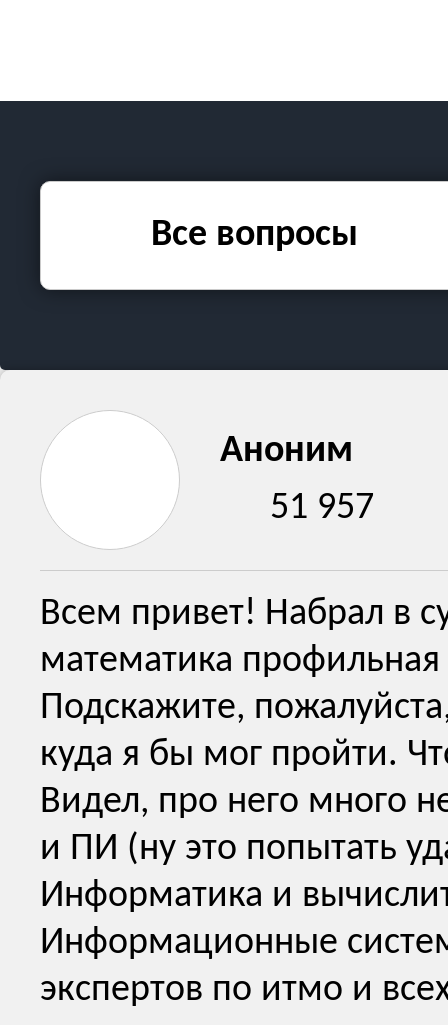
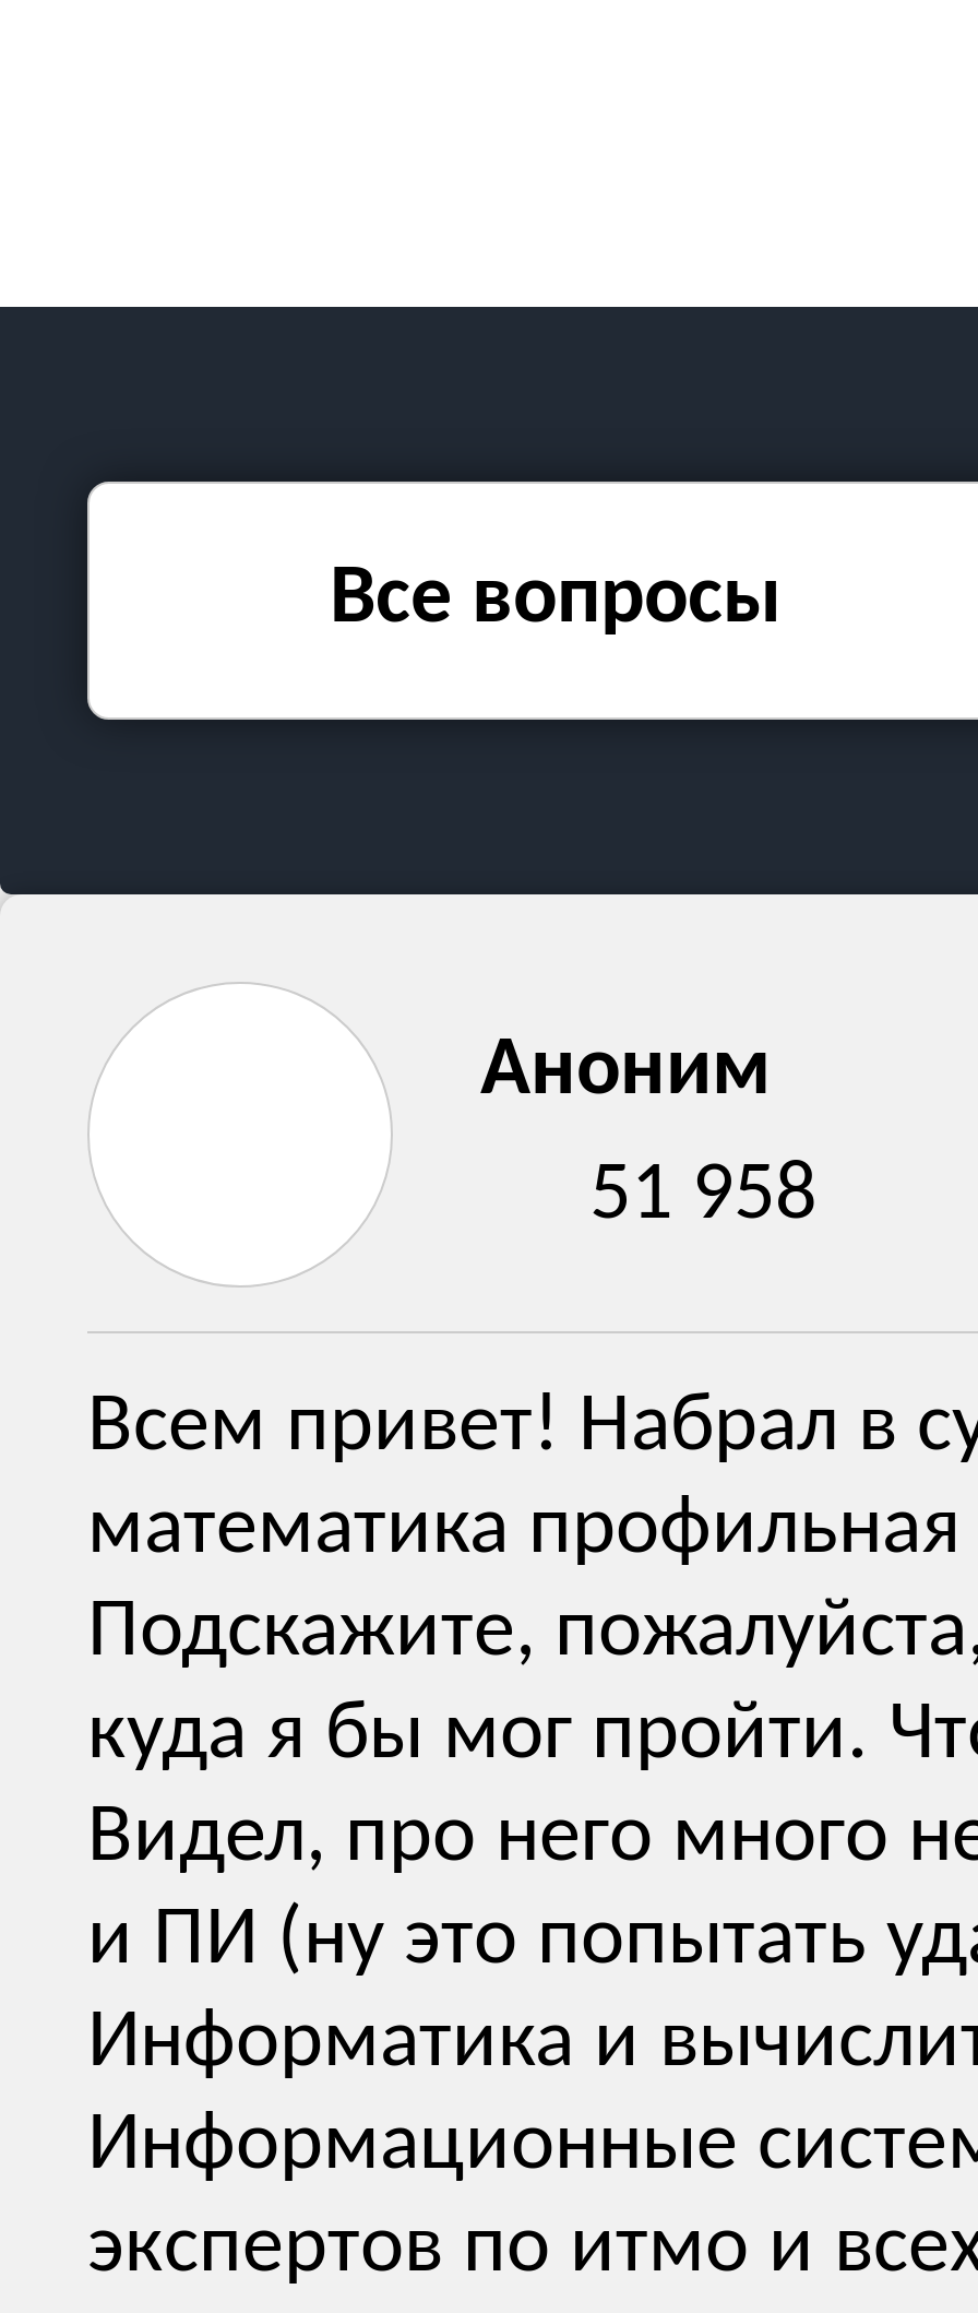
- 51 957
+ 51 958
